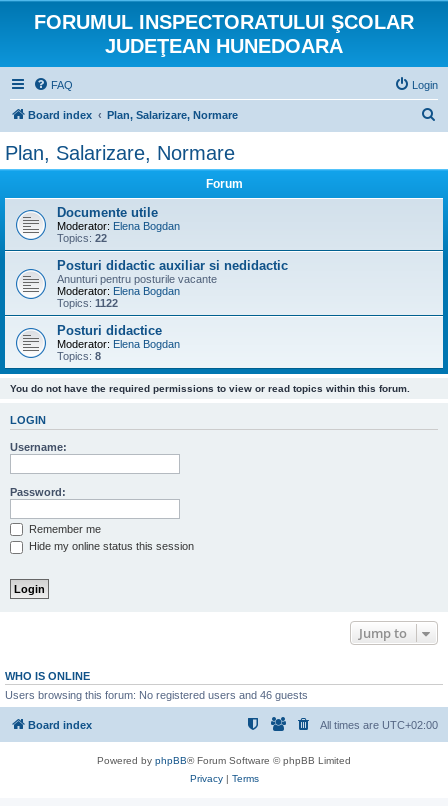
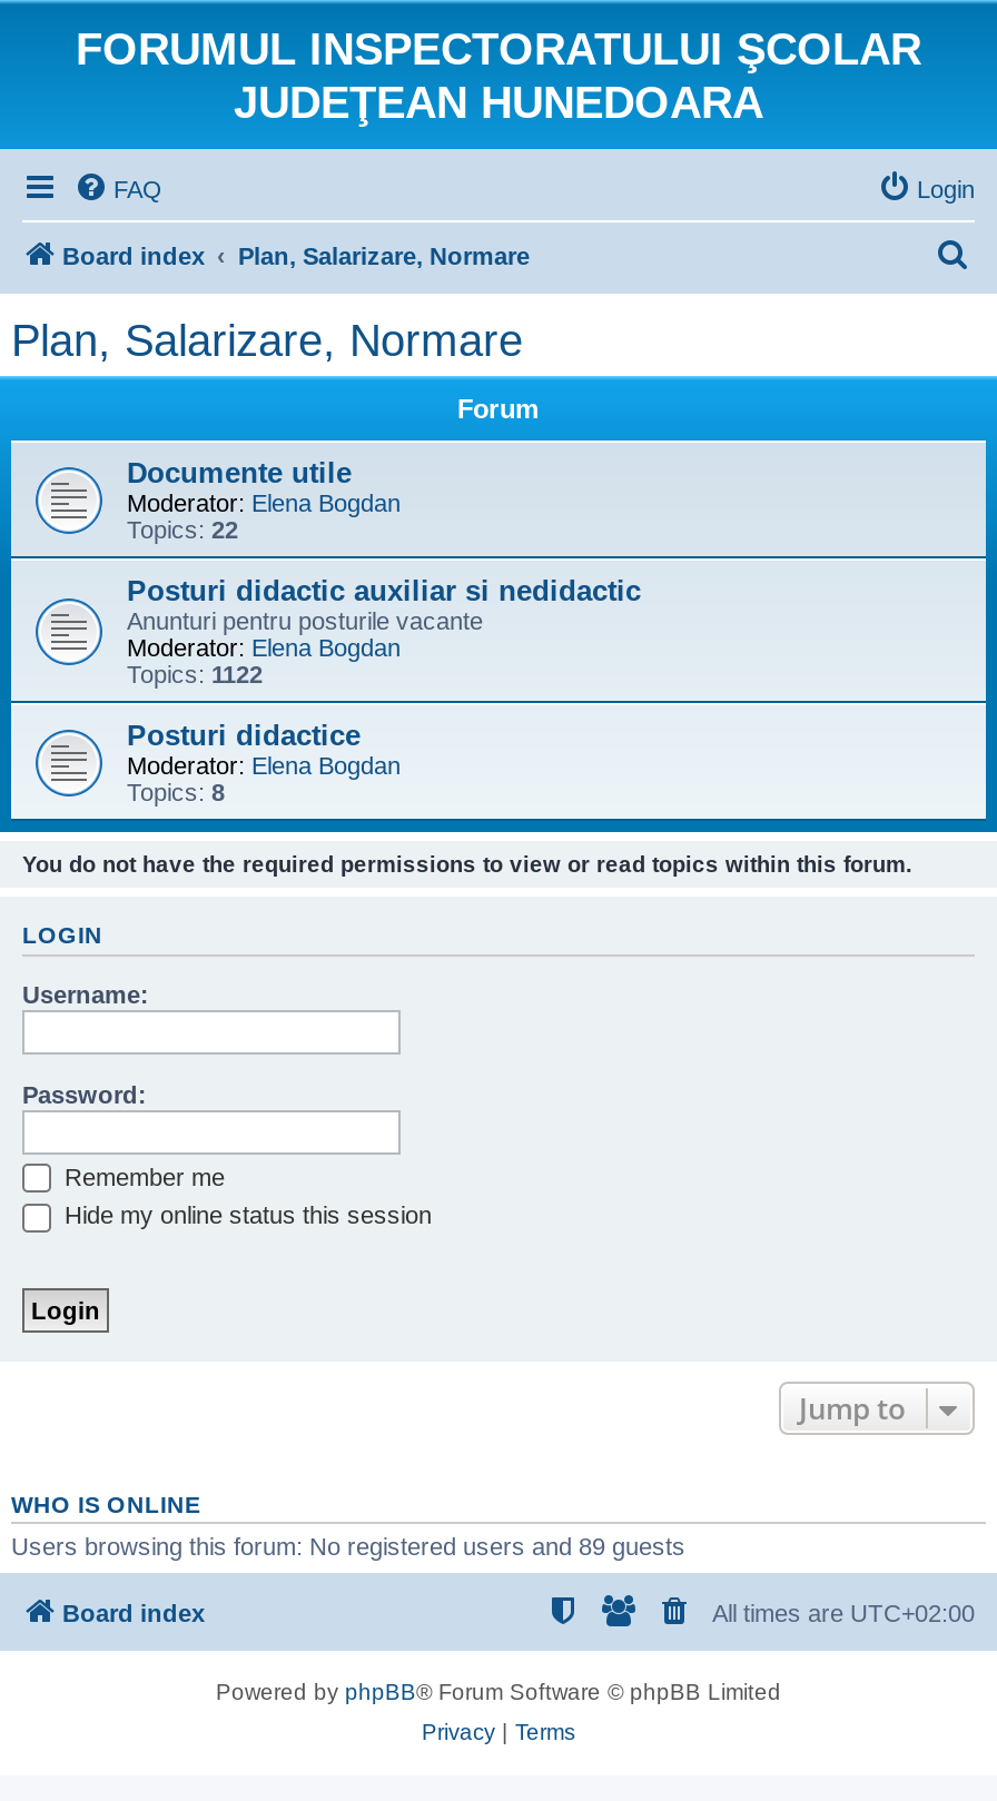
- Users browsing this forum: No registered users and 46 guests
+ Users browsing this forum: No registered users and 89 guests
